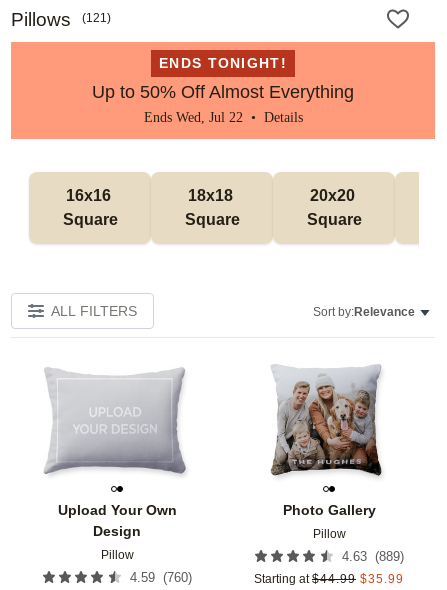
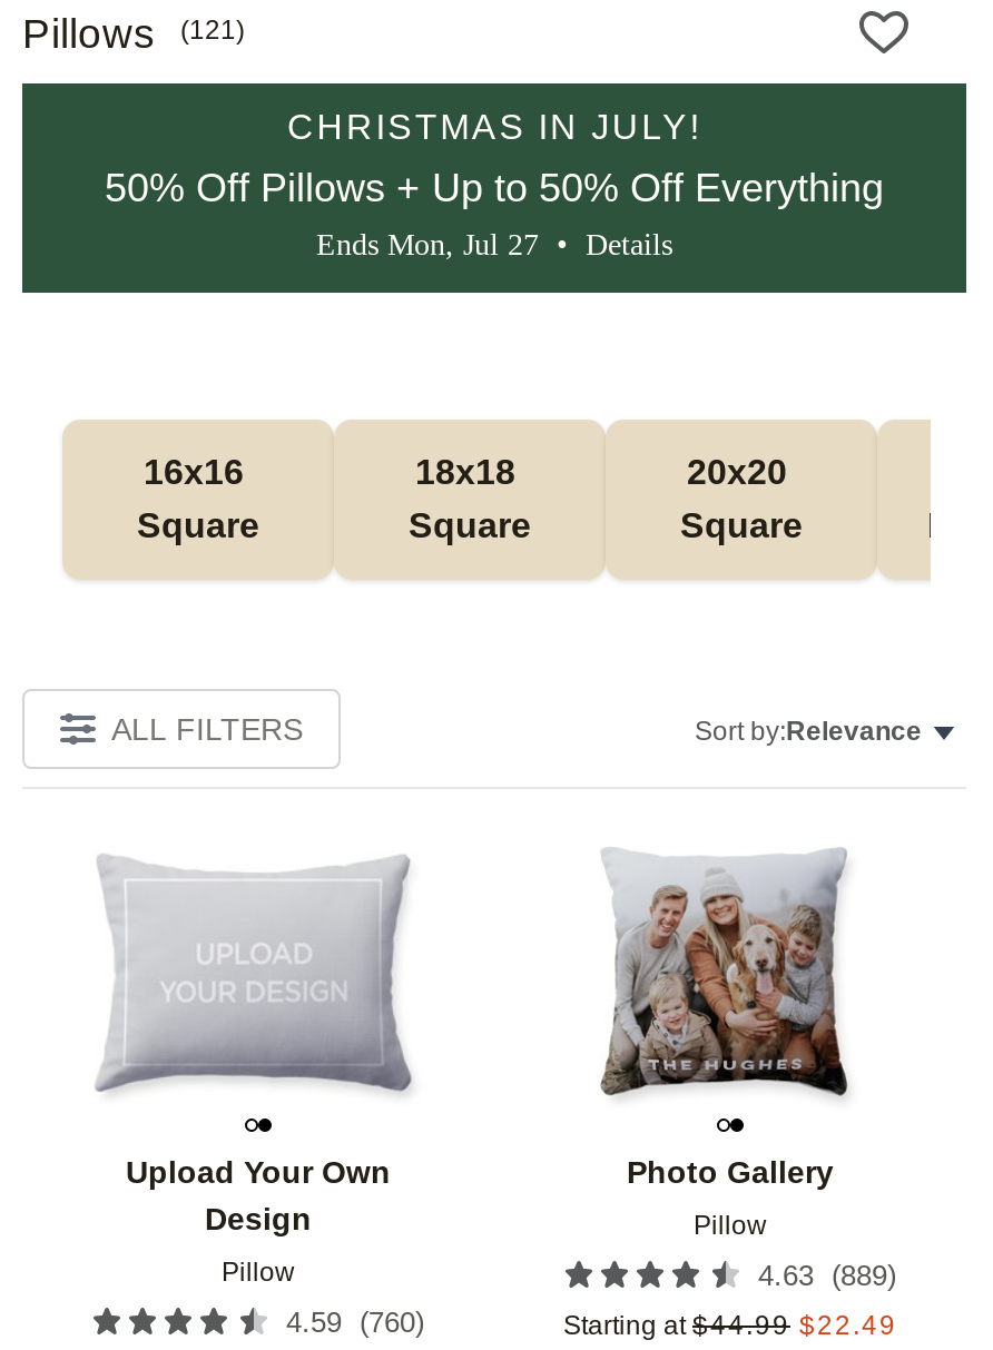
- [image]
- ENDS TONIGHT!
- Up to 50% Off Almost Everything
- Ends Wed, Jul 22 • Details
+ [image]
+ CHRISTMAS IN JULY!
+ 50% Off Pillows + Up to 50% Off Everything
+ Ends Mon, Jul 27 • Details

- Starting at $44.99 $35.99
+ Starting at $44.99 $22.49
